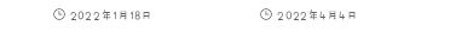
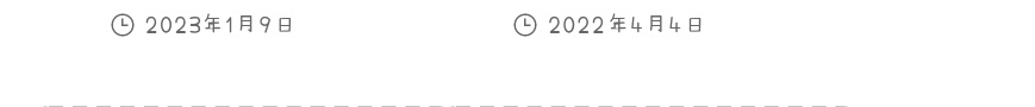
- 2022年1月18日
+ 2023年1月9日
